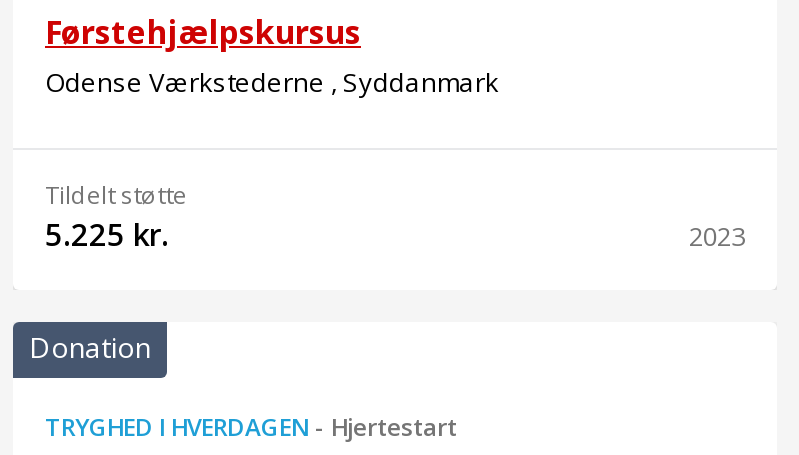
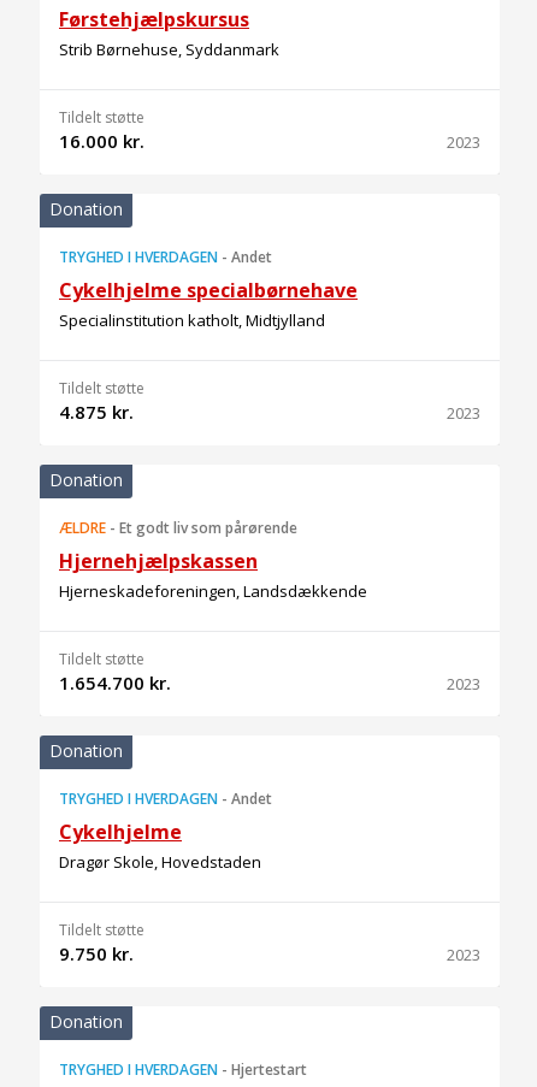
- Odense Værkstederne , Syddanmark
+ Strib Børnehuse, Syddanmark

- 5.225 kr.
+ 16.000 kr.
+ 2023
+ Donation
+ TRYGHED I HVERDAGEN - Andet
+ Cykelhjelme specialbørnehave
+ Specialinstitution katholt, Midtjylland
+ Tildelt støtte
+ 4.875 kr.
+ 2023
+ Donation
+ ÆLDRE - Et godt liv som pårørende
+ Hjernehjælpskassen
+ Hjerneskadeforeningen, Landsdækkende
+ Tildelt støtte
+ 1.654.700 kr.
+ 2023
+ Donation
+ TRYGHED I HVERDAGEN - Andet
+ Cykelhjelme
+ Dragør Skole, Hovedstaden
+ Tildelt støtte
+ 9.750 kr.
